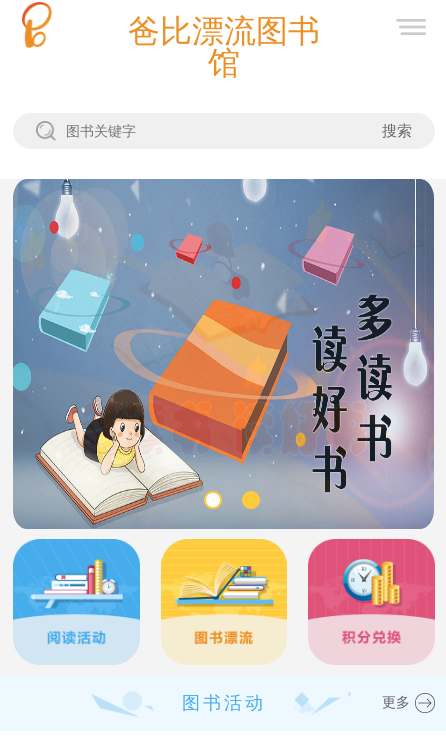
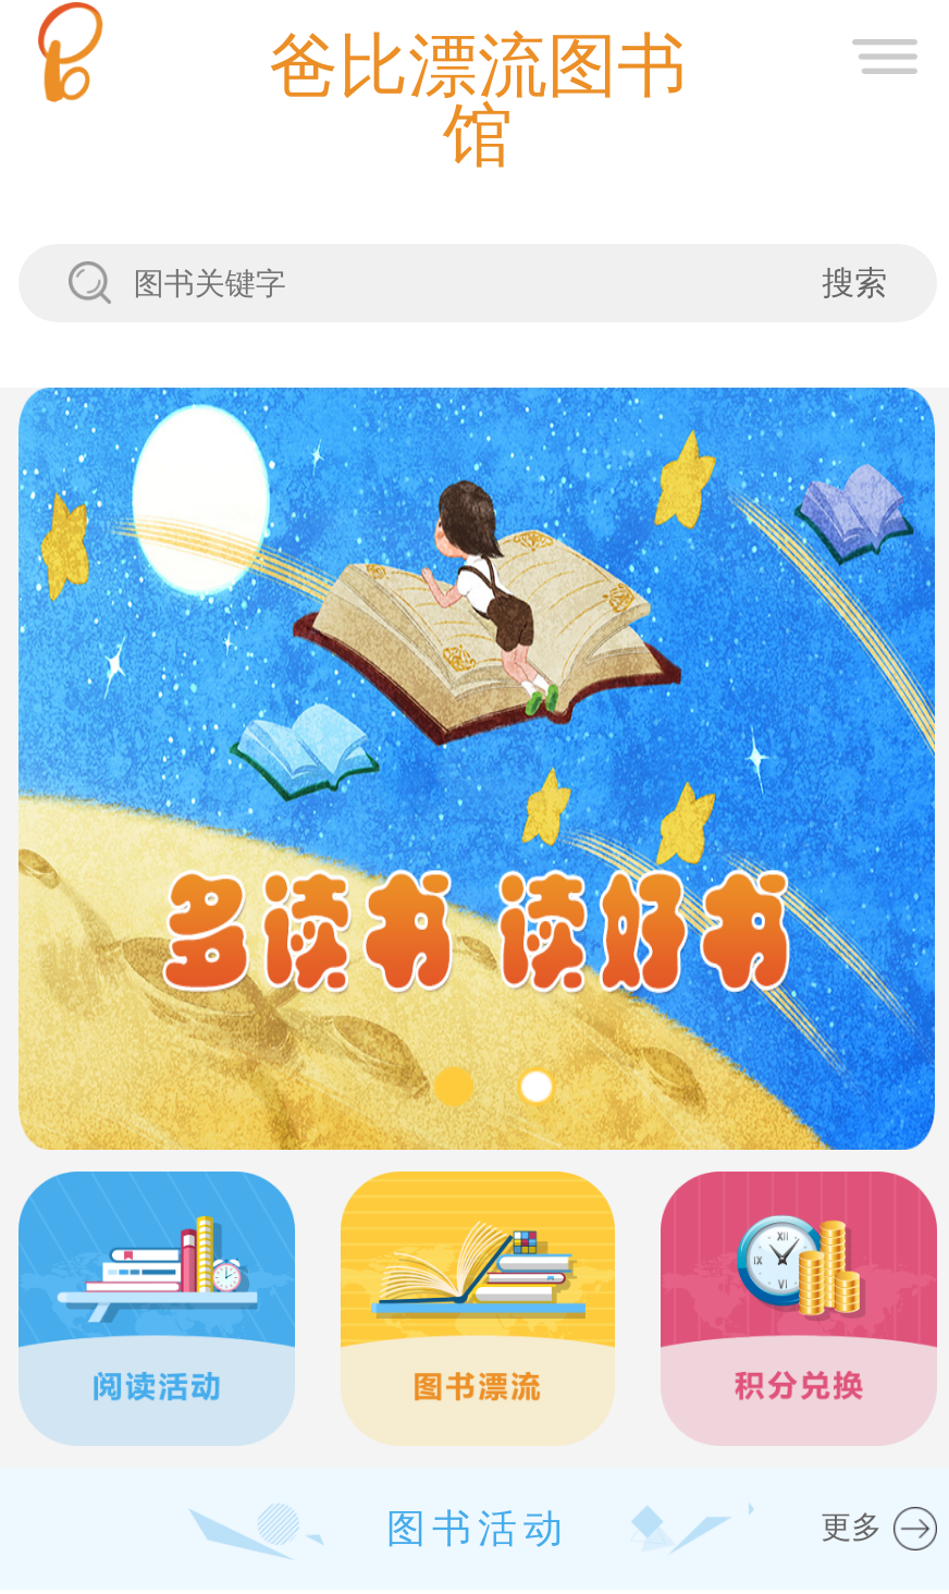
- [image]
+ [image]
